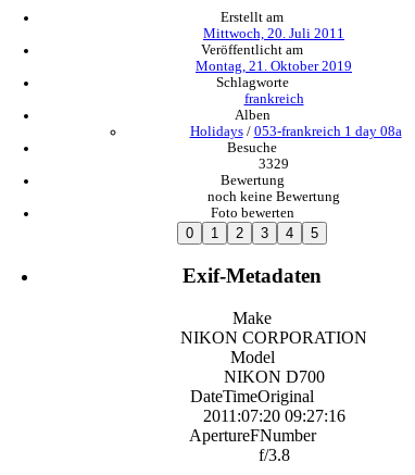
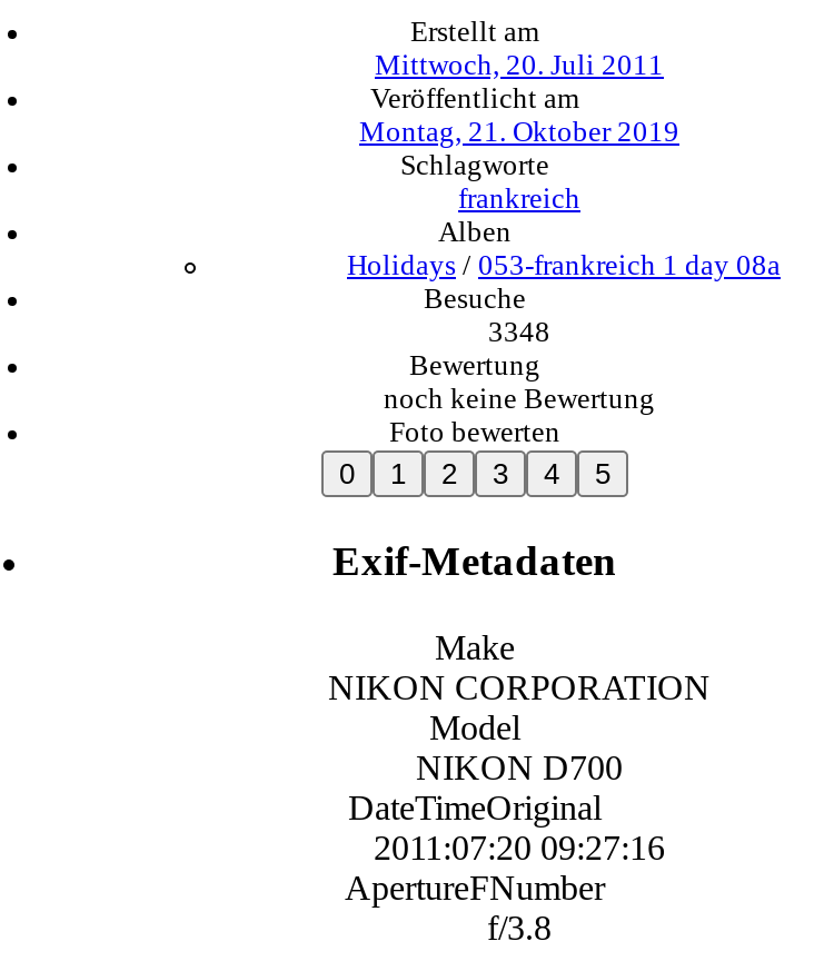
- 3329
+ 3348
